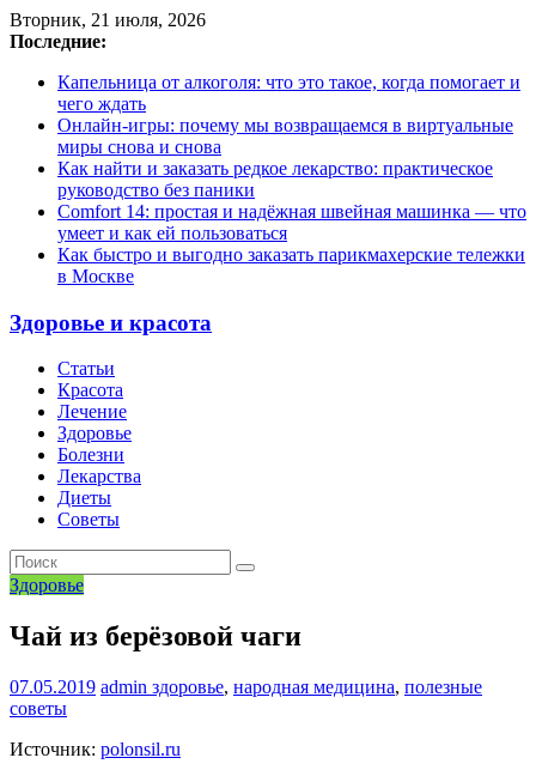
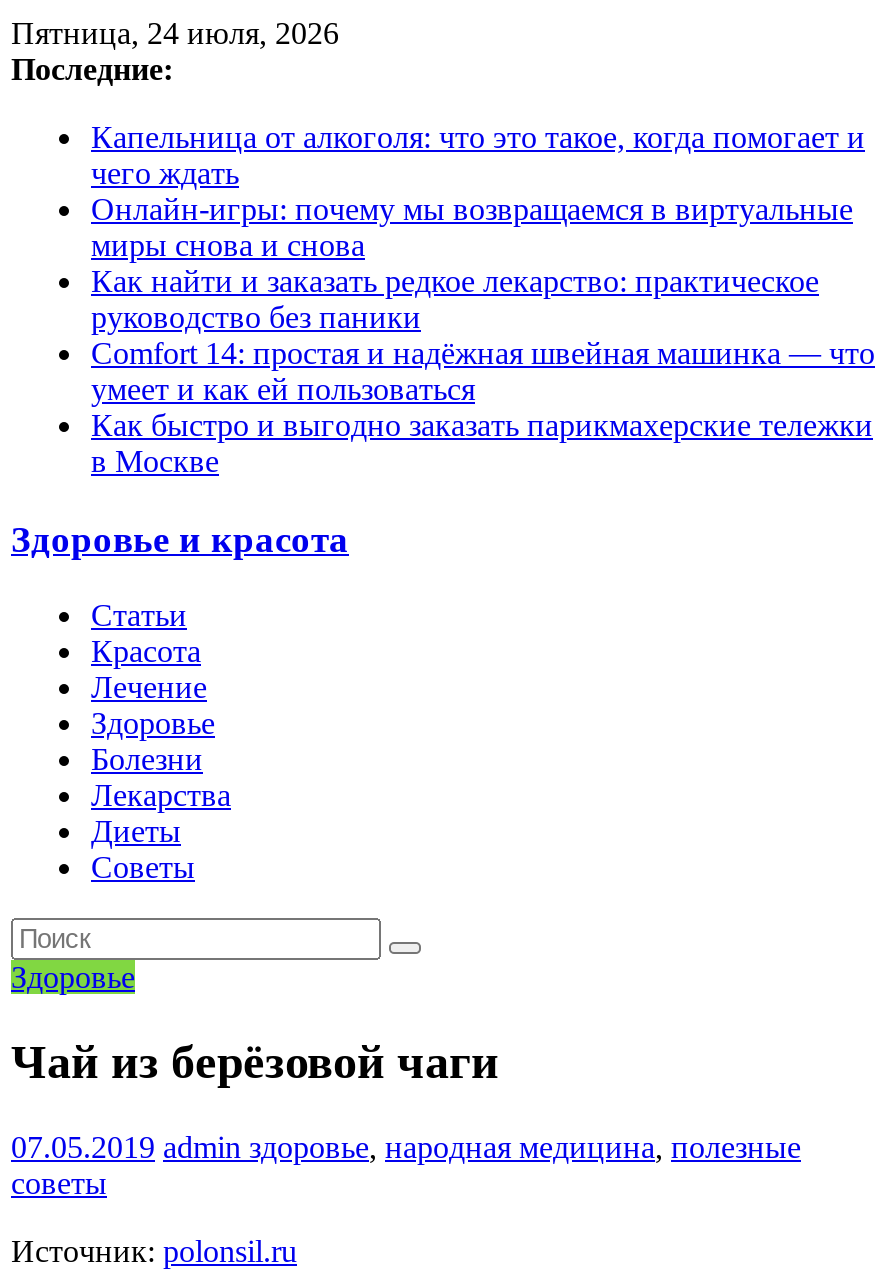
- Вторник, 21 июля, 2026
+ Пятница, 24 июля, 2026
